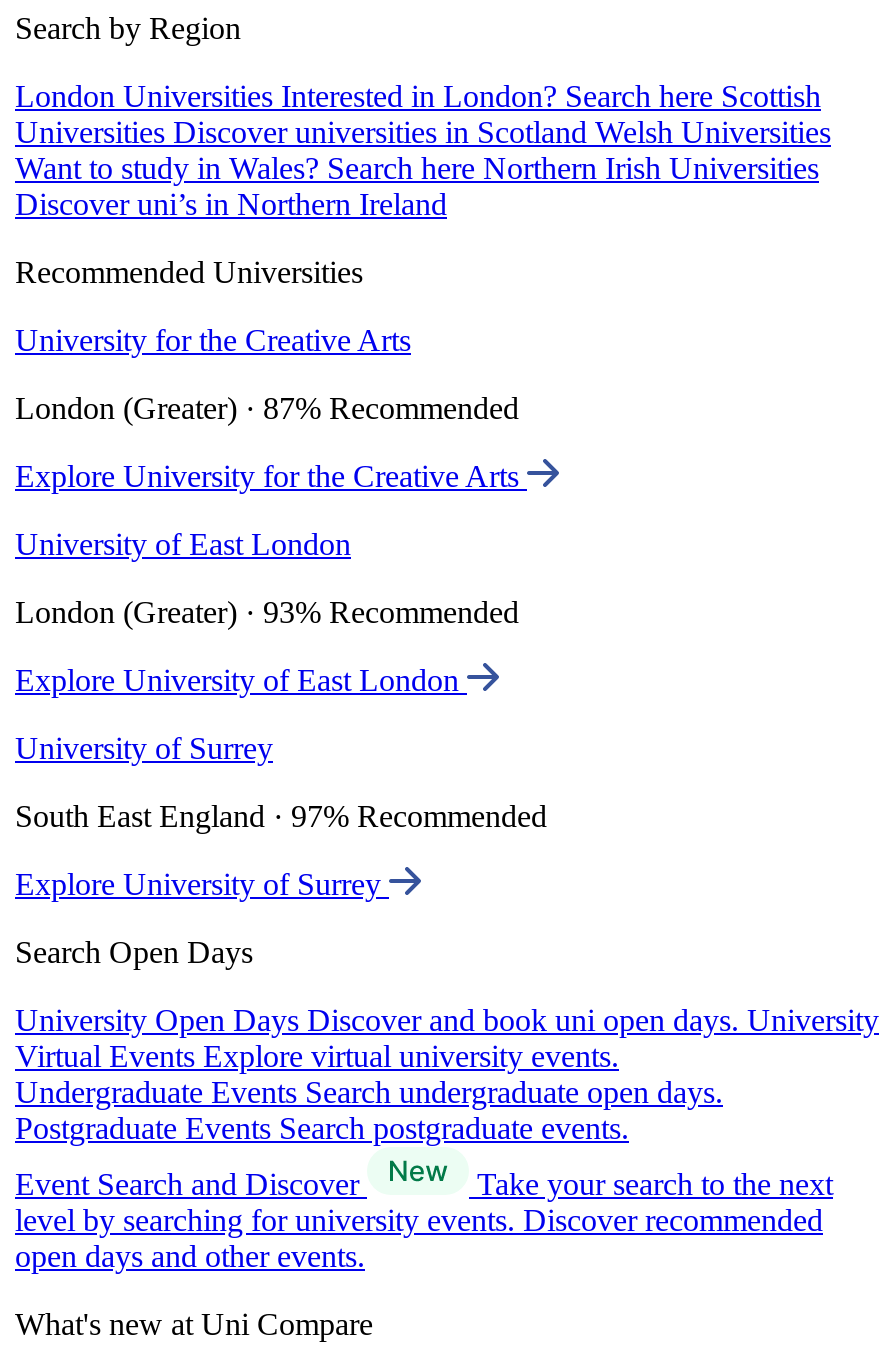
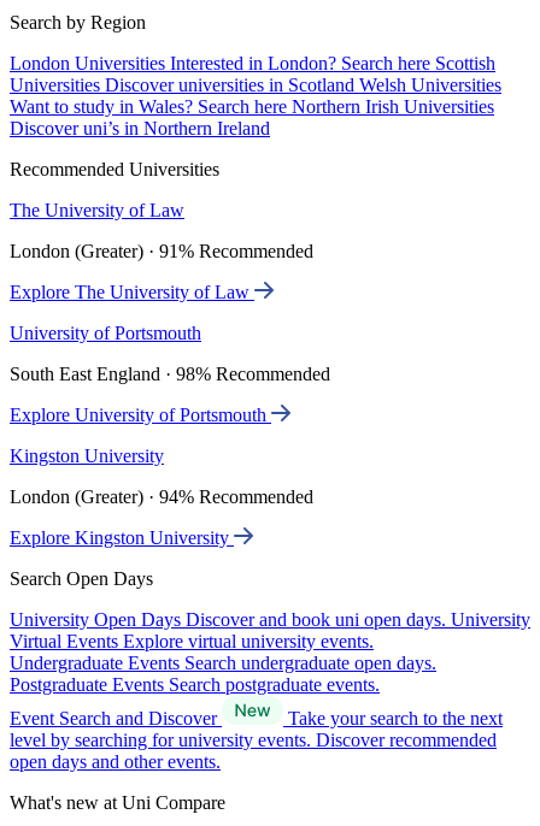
- University for the Creative Arts
+ The University of Law

- London (Greater) · 87% Recommended
+ London (Greater) · 91% Recommended

- Explore University for the Creative Arts
+ Explore The University of Law

- University of East London
+ University of Portsmouth

- London (Greater) · 93% Recommended
+ South East England · 98% Recommended

- Explore University of East London
+ Explore University of Portsmouth

- University of Surrey
+ Kingston University

- South East England · 97% Recommended
+ London (Greater) · 94% Recommended

- Explore University of Surrey
+ Explore Kingston University
